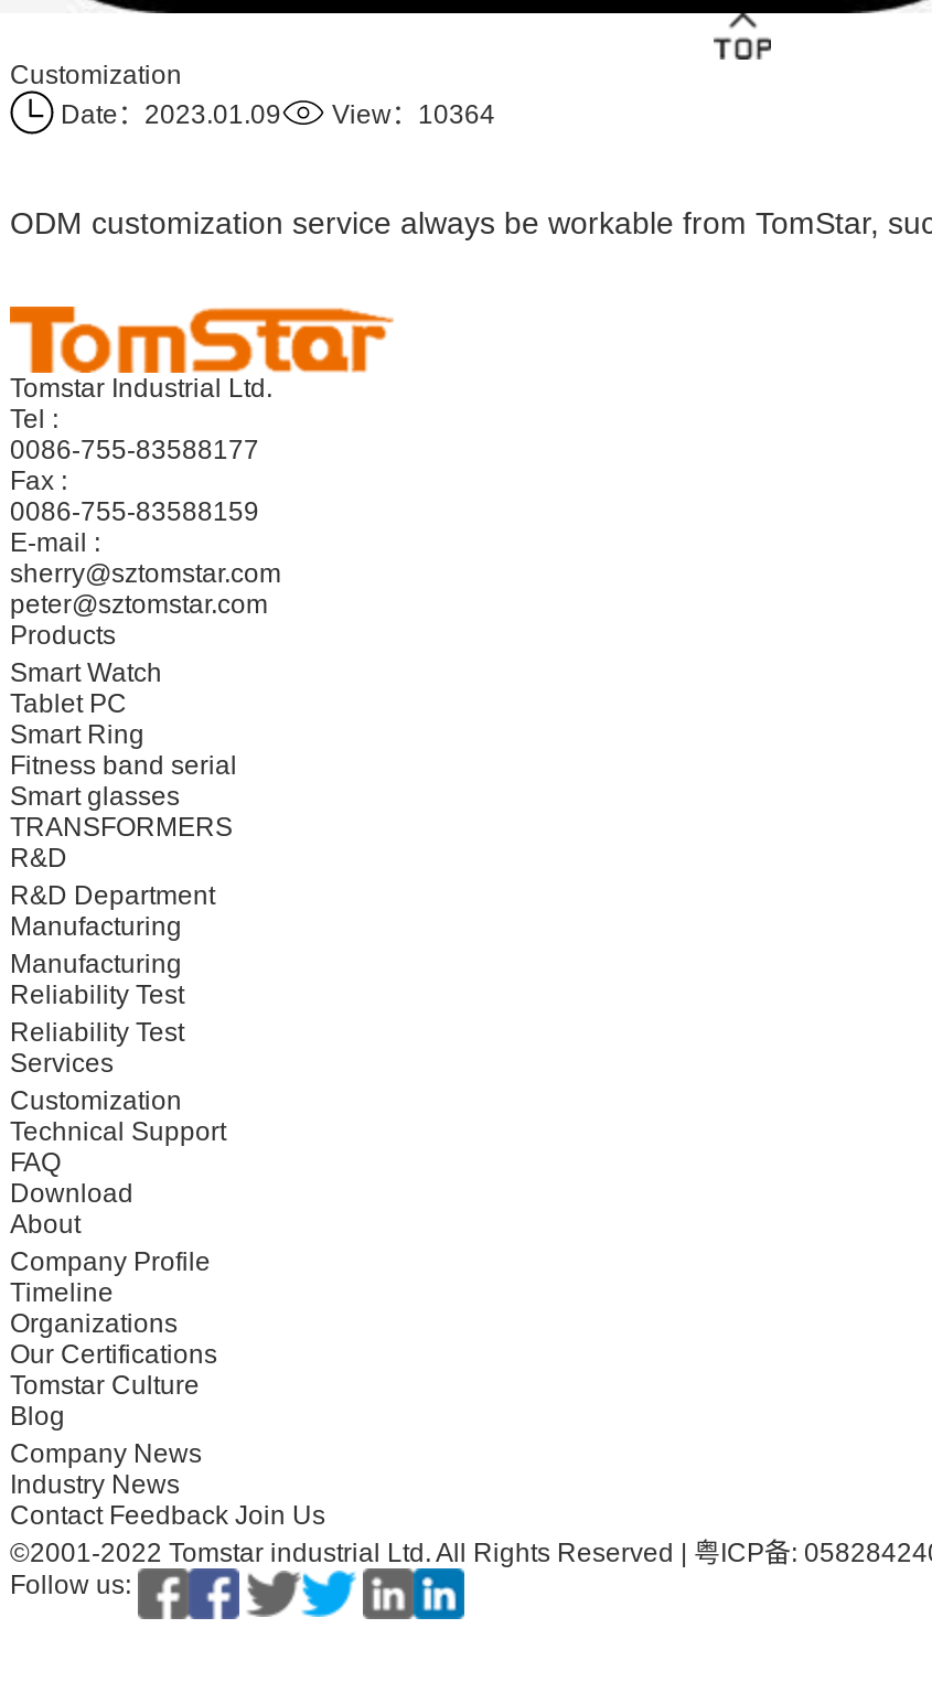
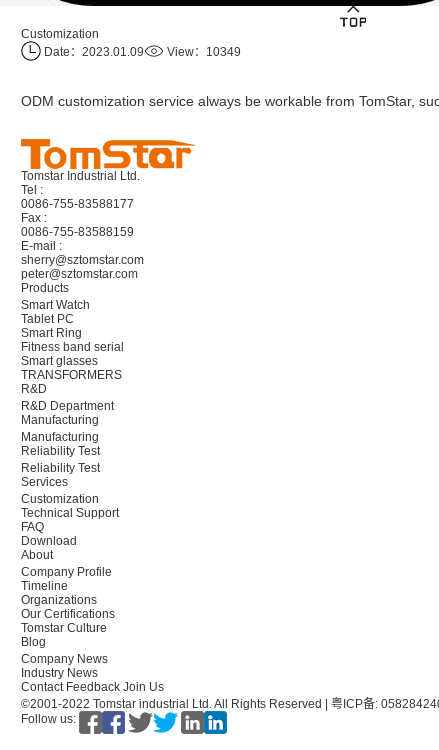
- Date：2023.01.09 View：10364
+ Date：2023.01.09 View：10349
